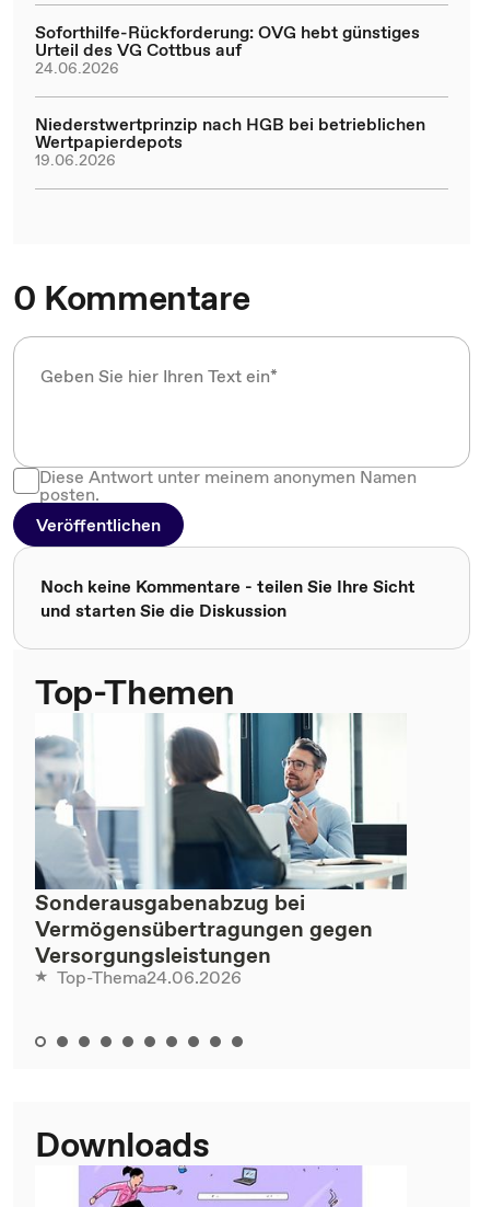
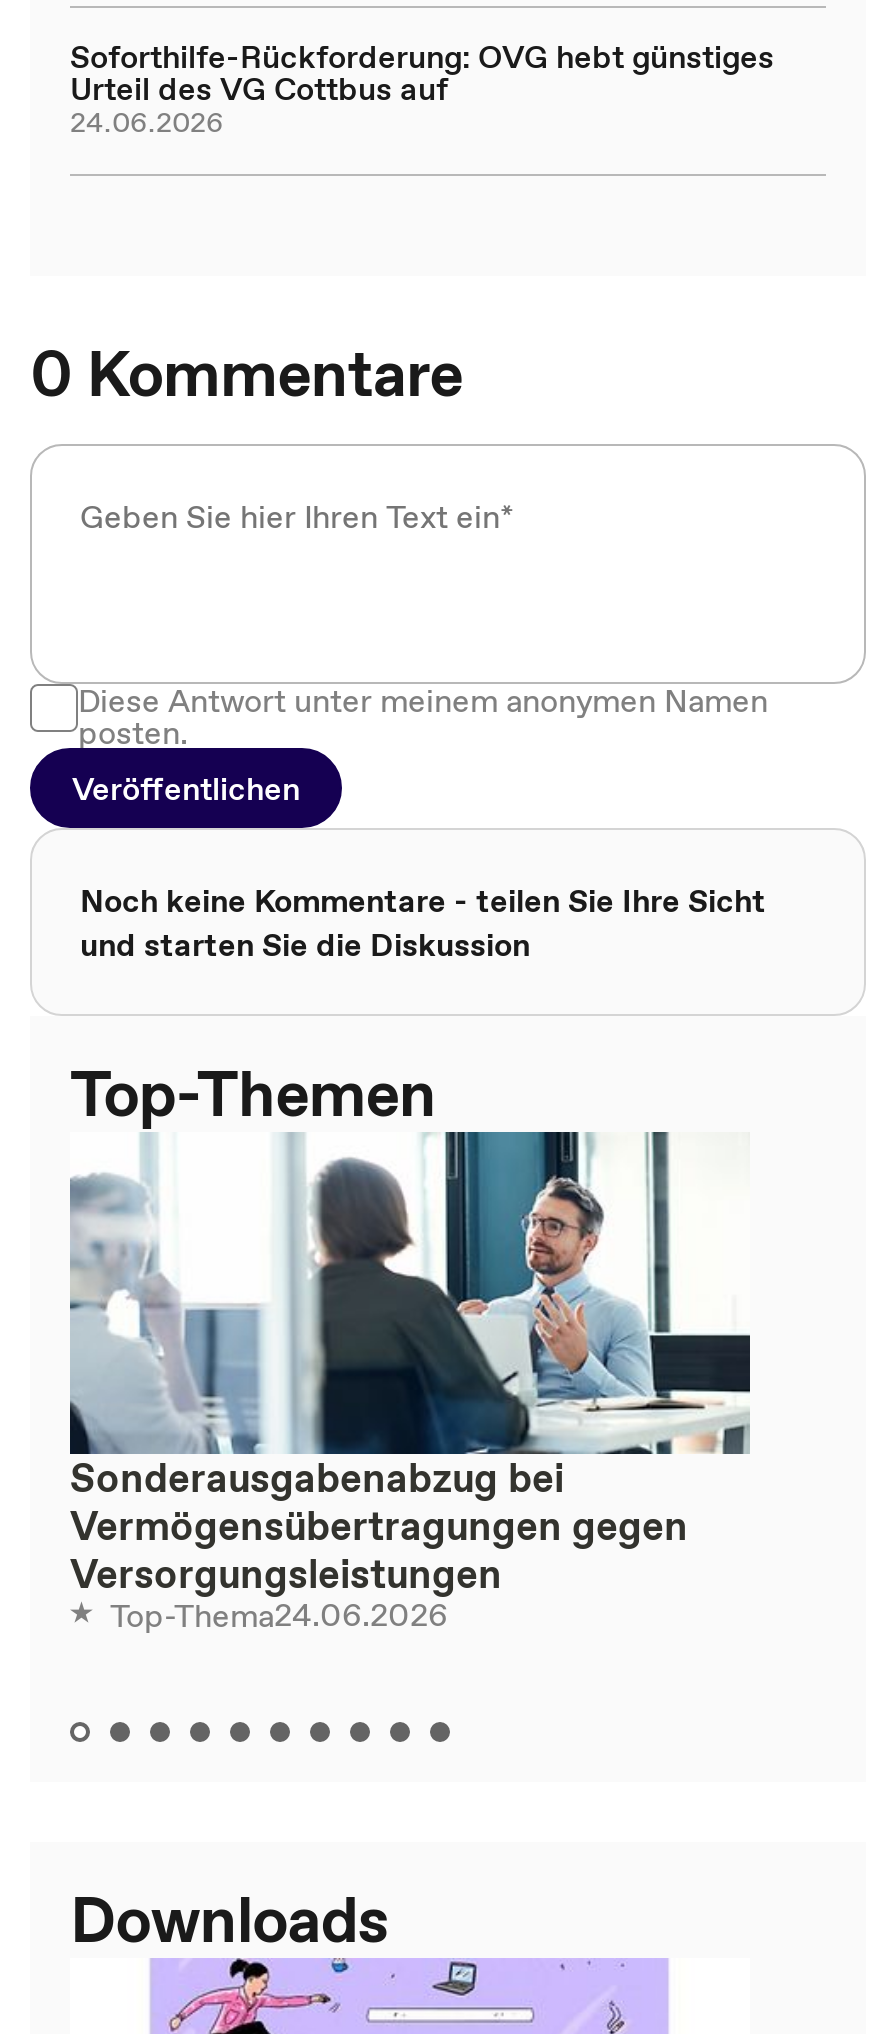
- Niederstwertprinzip nach HGB bei betrieblichen
- Wertpapierdepots
- 19.06.2026
